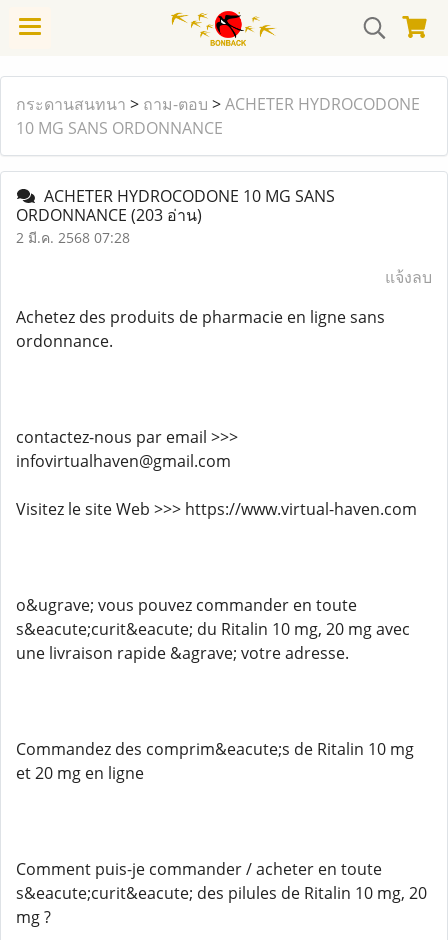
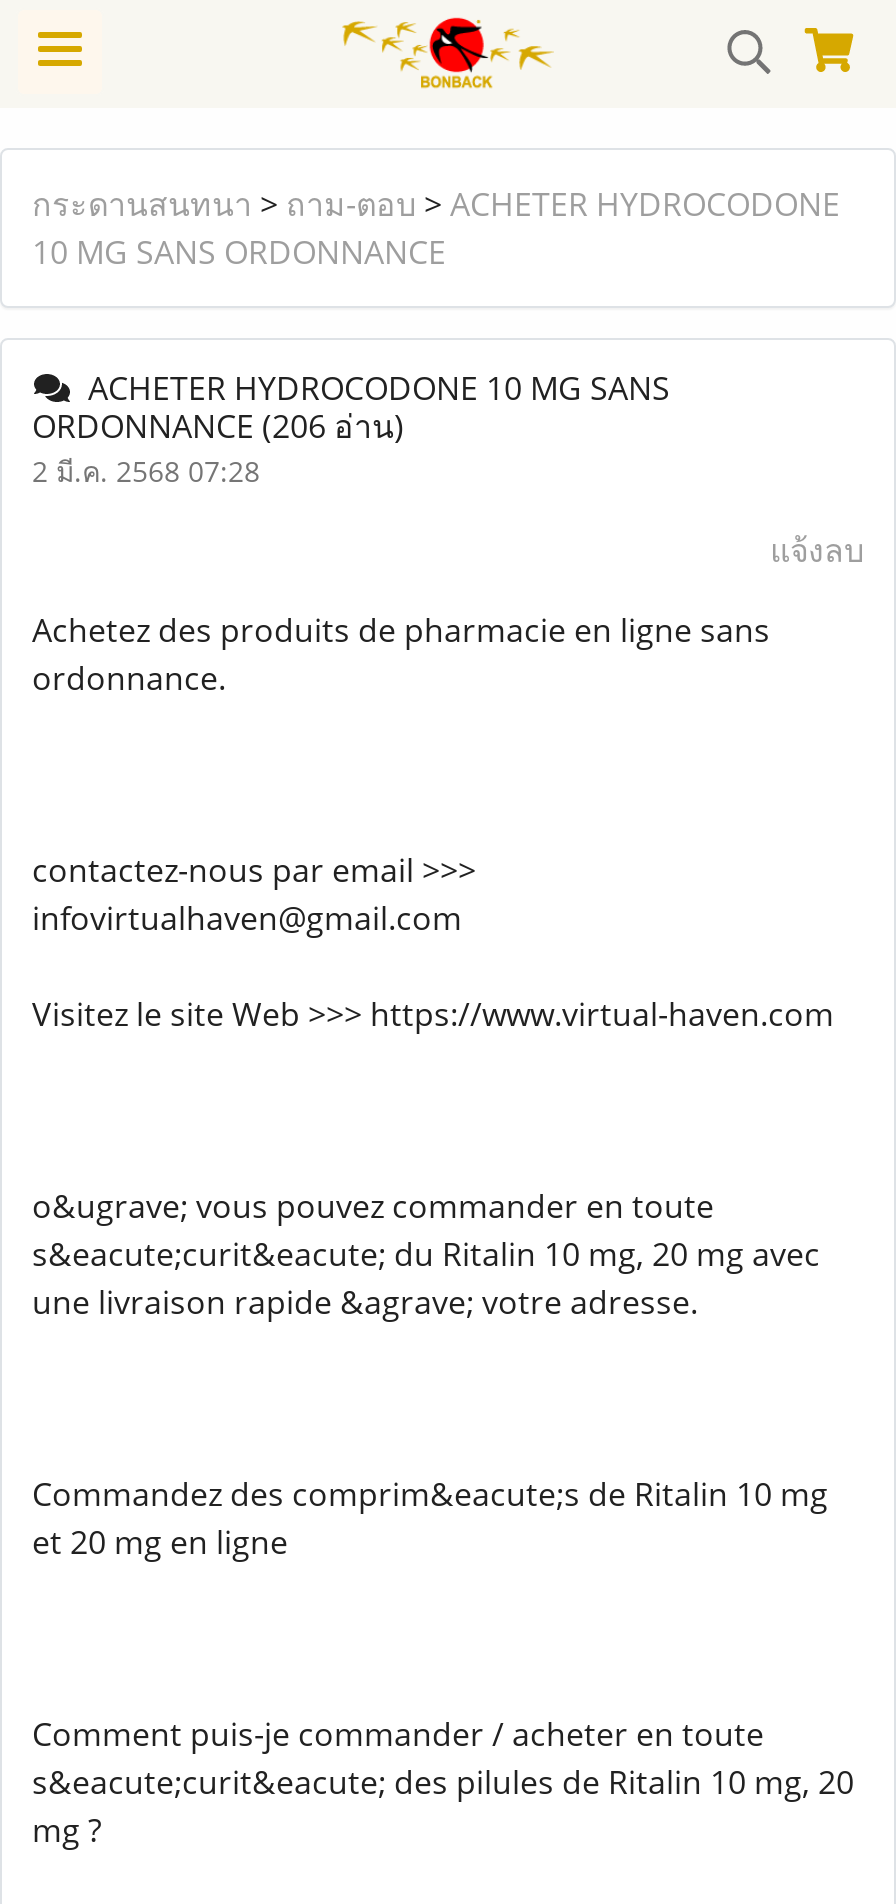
- ORDONNANCE (203 อ่าน)
+ ORDONNANCE (206 อ่าน)
